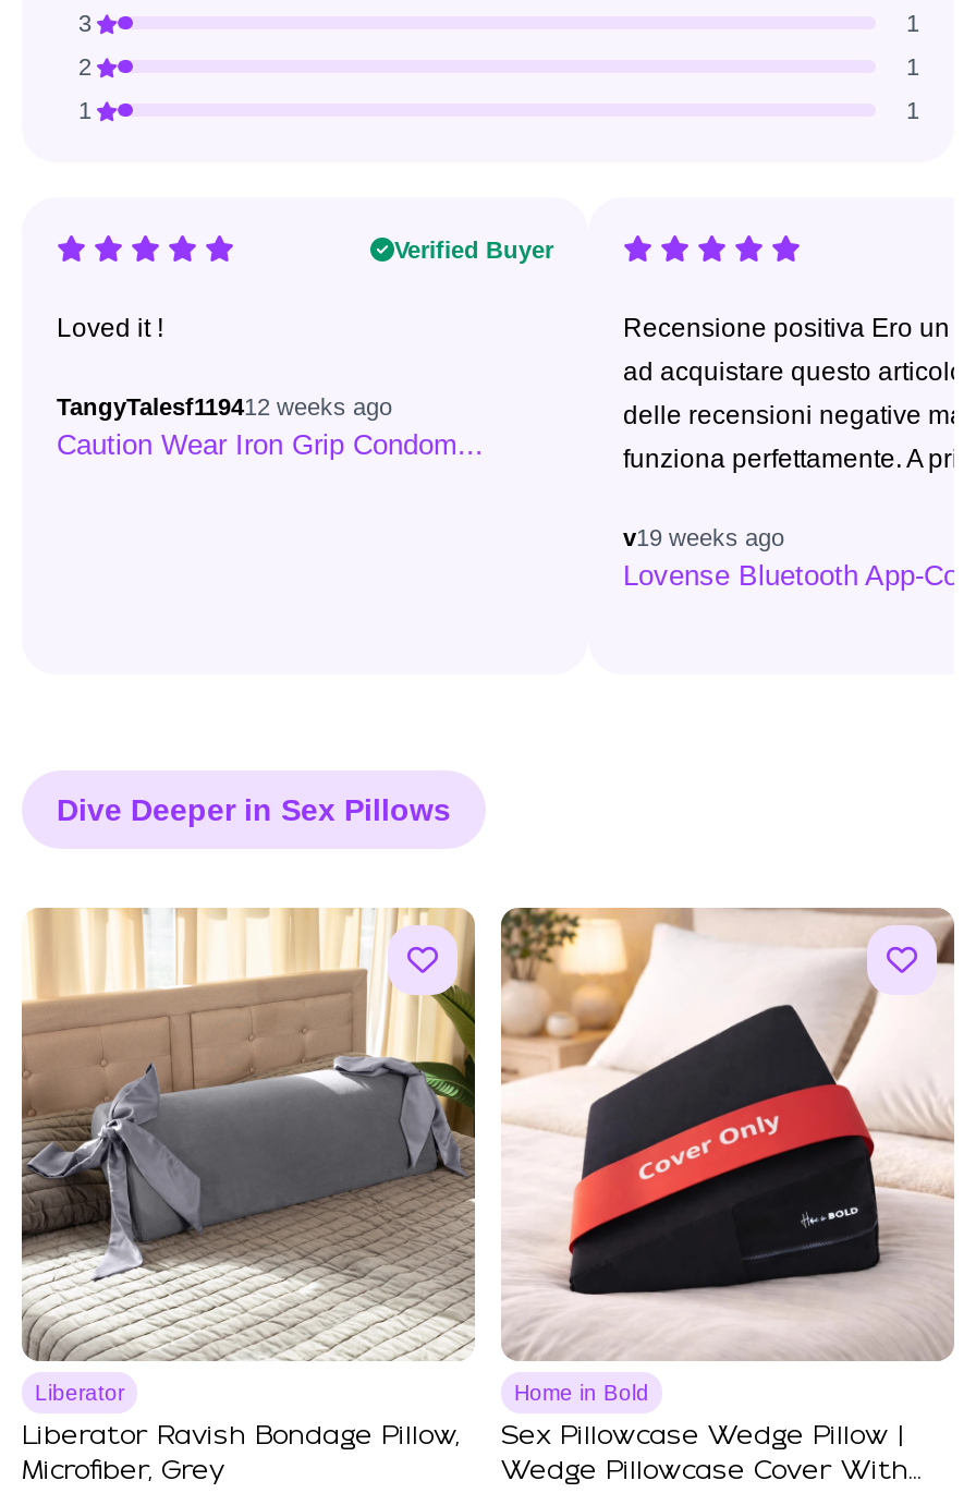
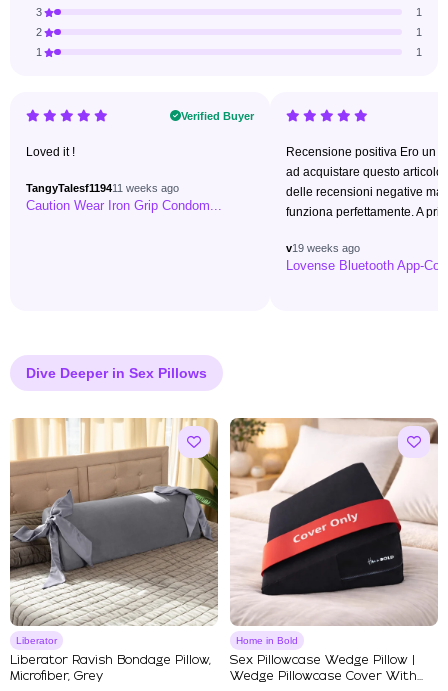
- TangyTalesf119412 weeks ago
+ TangyTalesf119411 weeks ago
